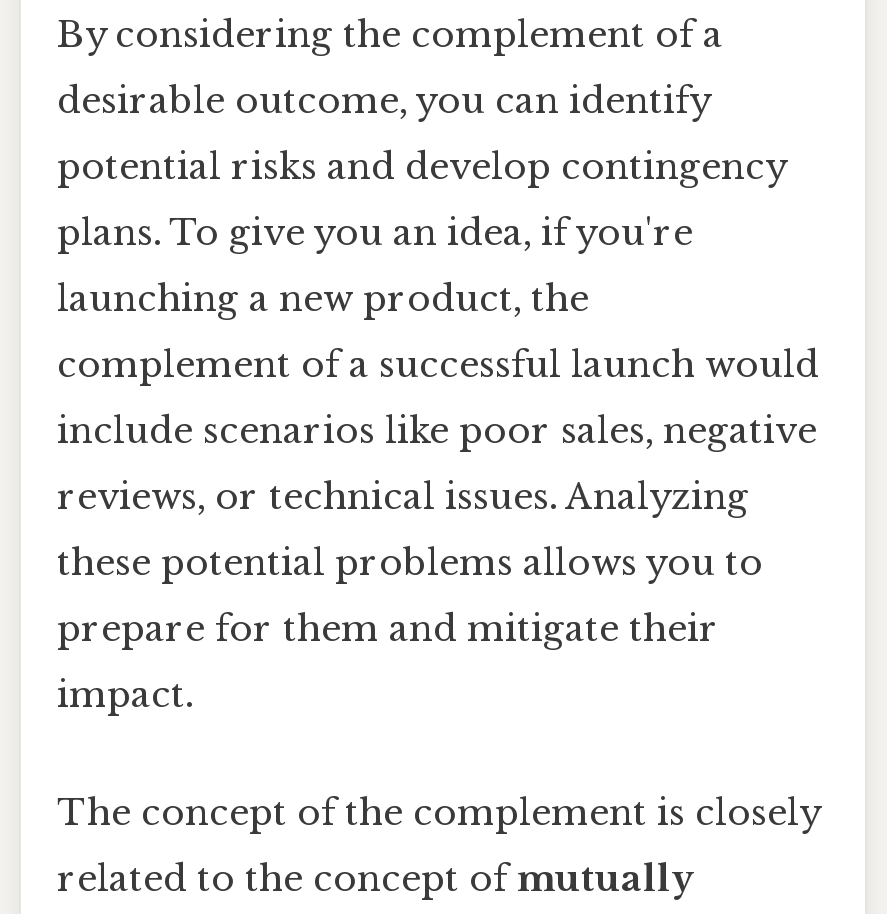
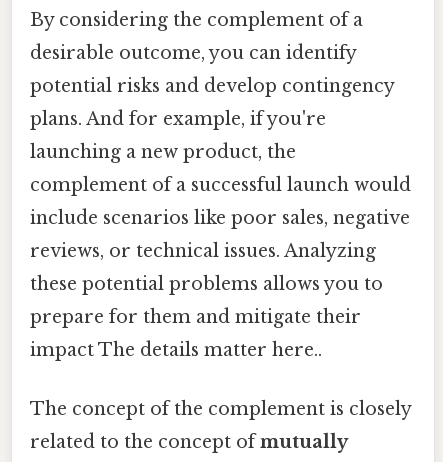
- plans. To give you an idea, if you're
+ plans. And for example, if you're

- impact.
+ impact The details matter here..
